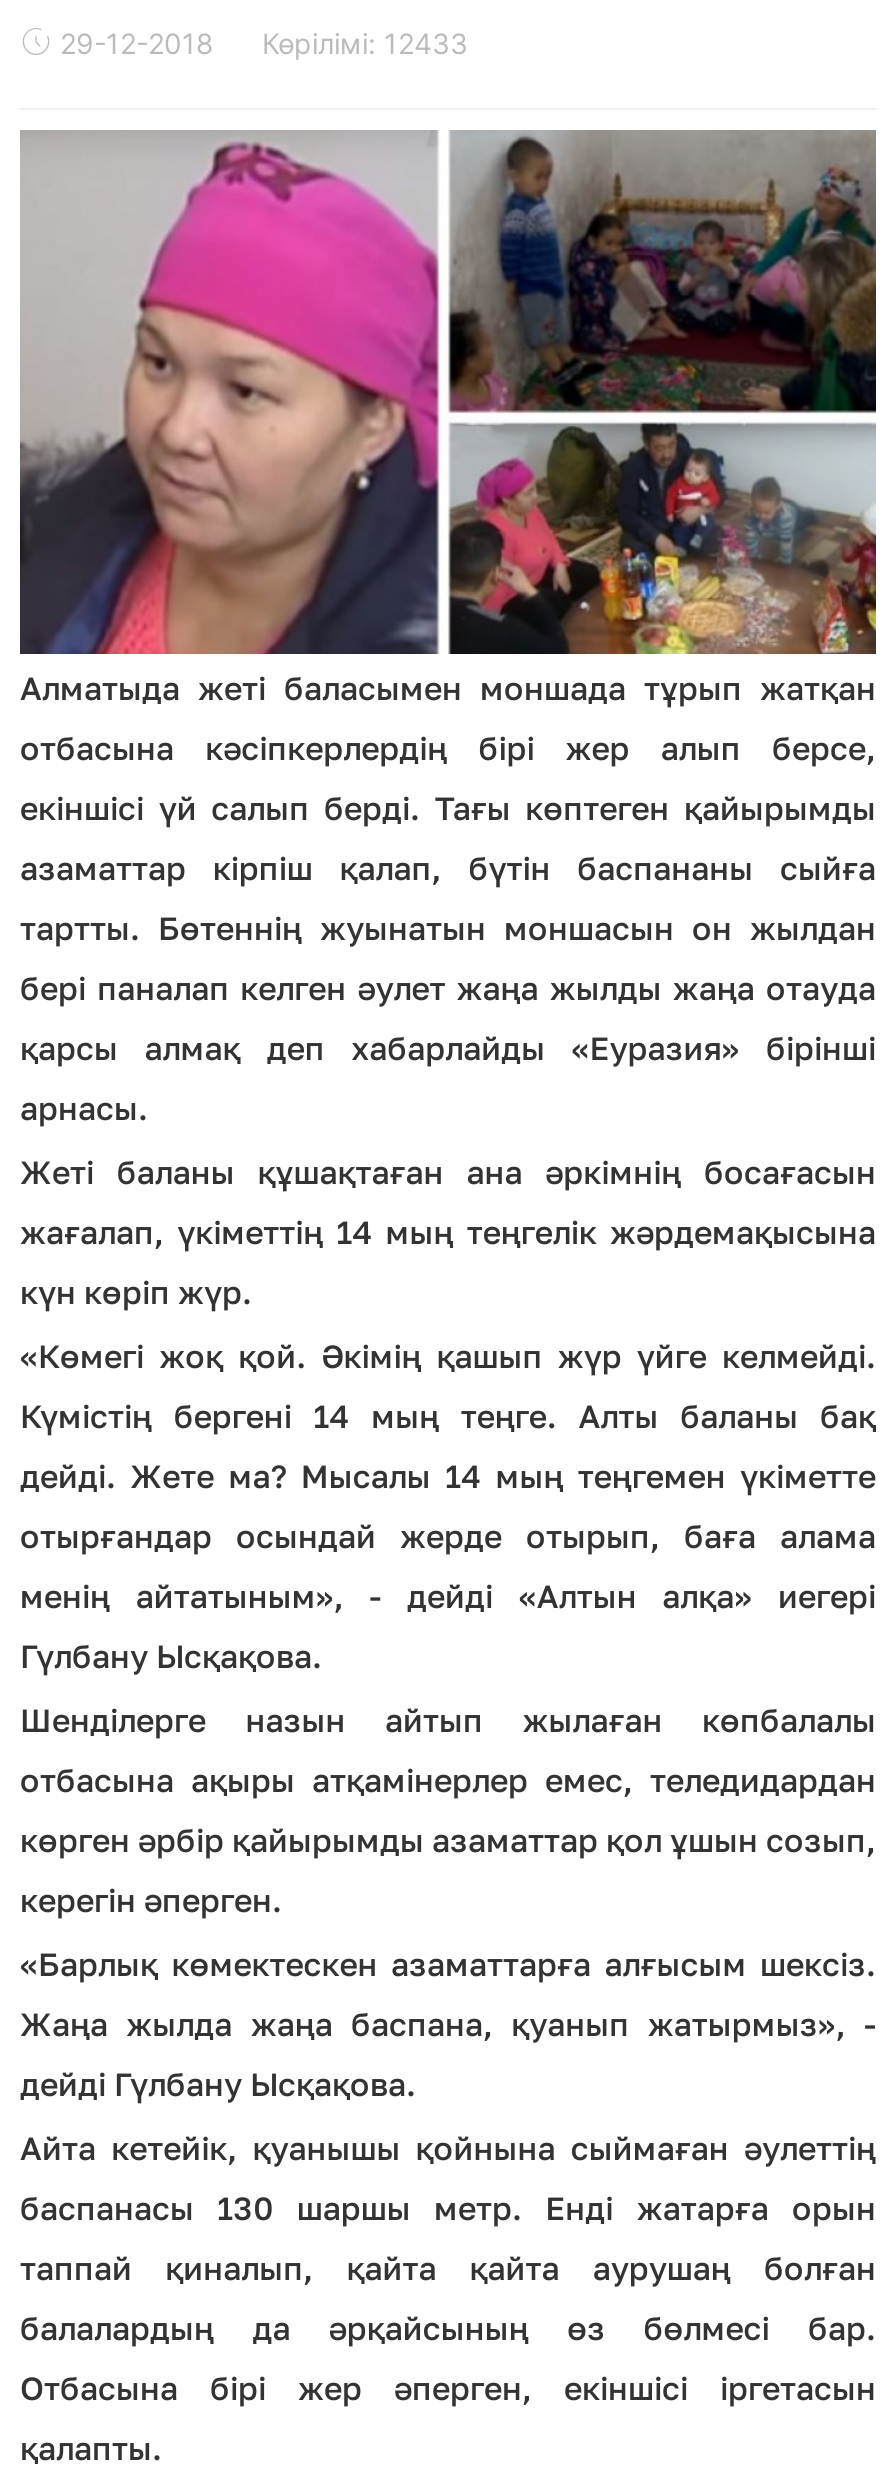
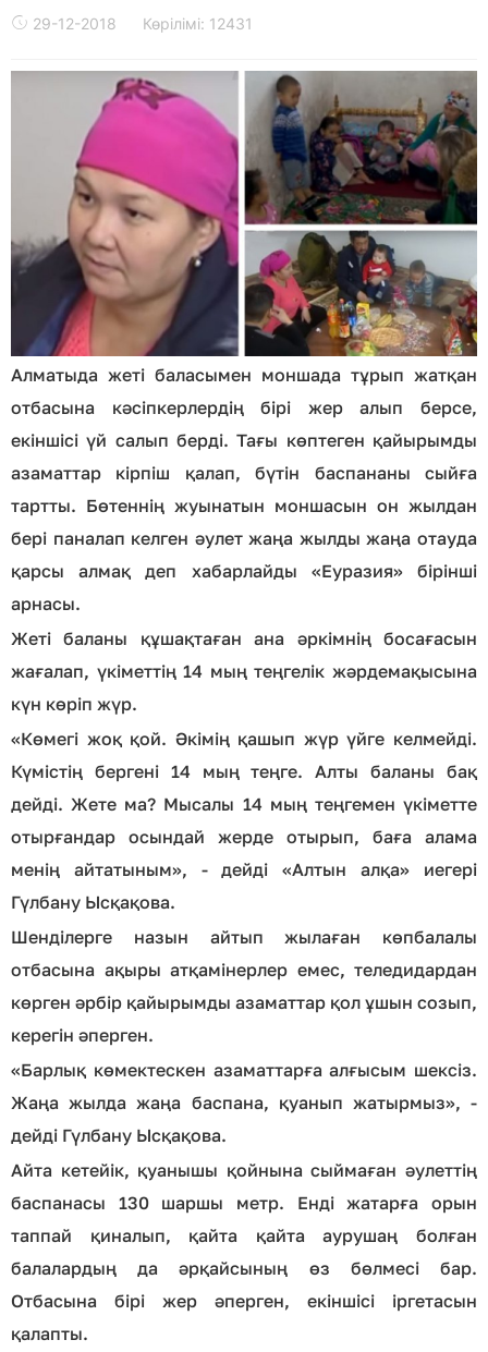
- 29-12-2018 Көрілімі: 12433
+ 29-12-2018 Көрілімі: 12431
